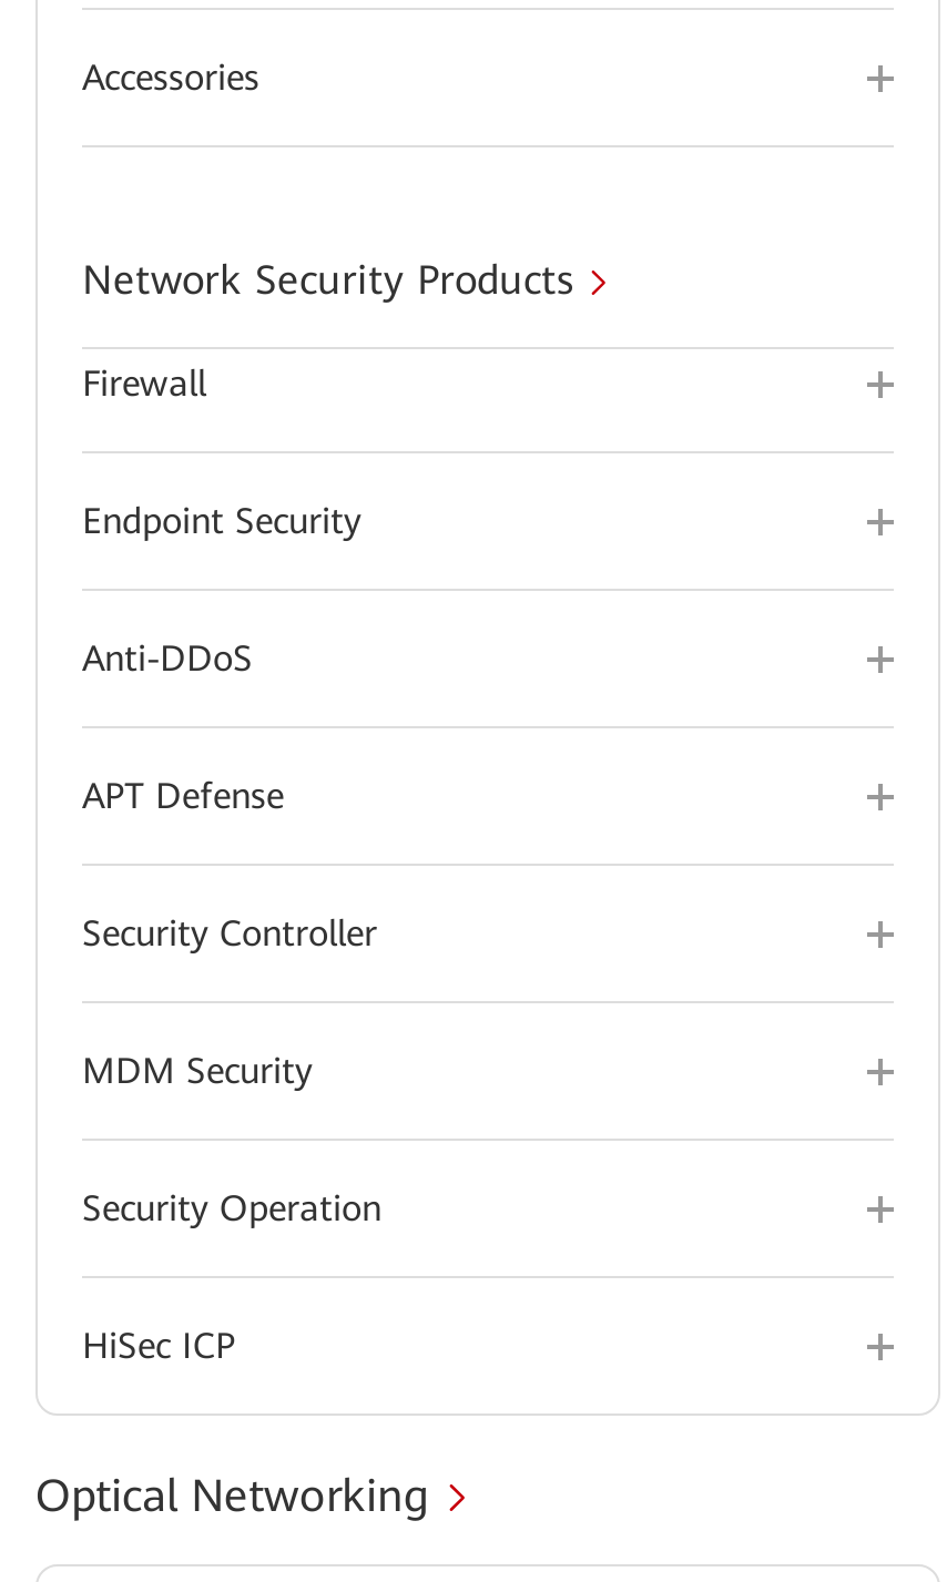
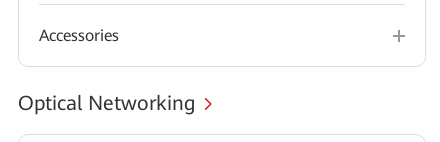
- Network Security Products
- Firewall
- Endpoint Security
- Anti-DDoS
- APT Defense
- Security Controller
- MDM Security
- Security Operation
- HiSec ICP
